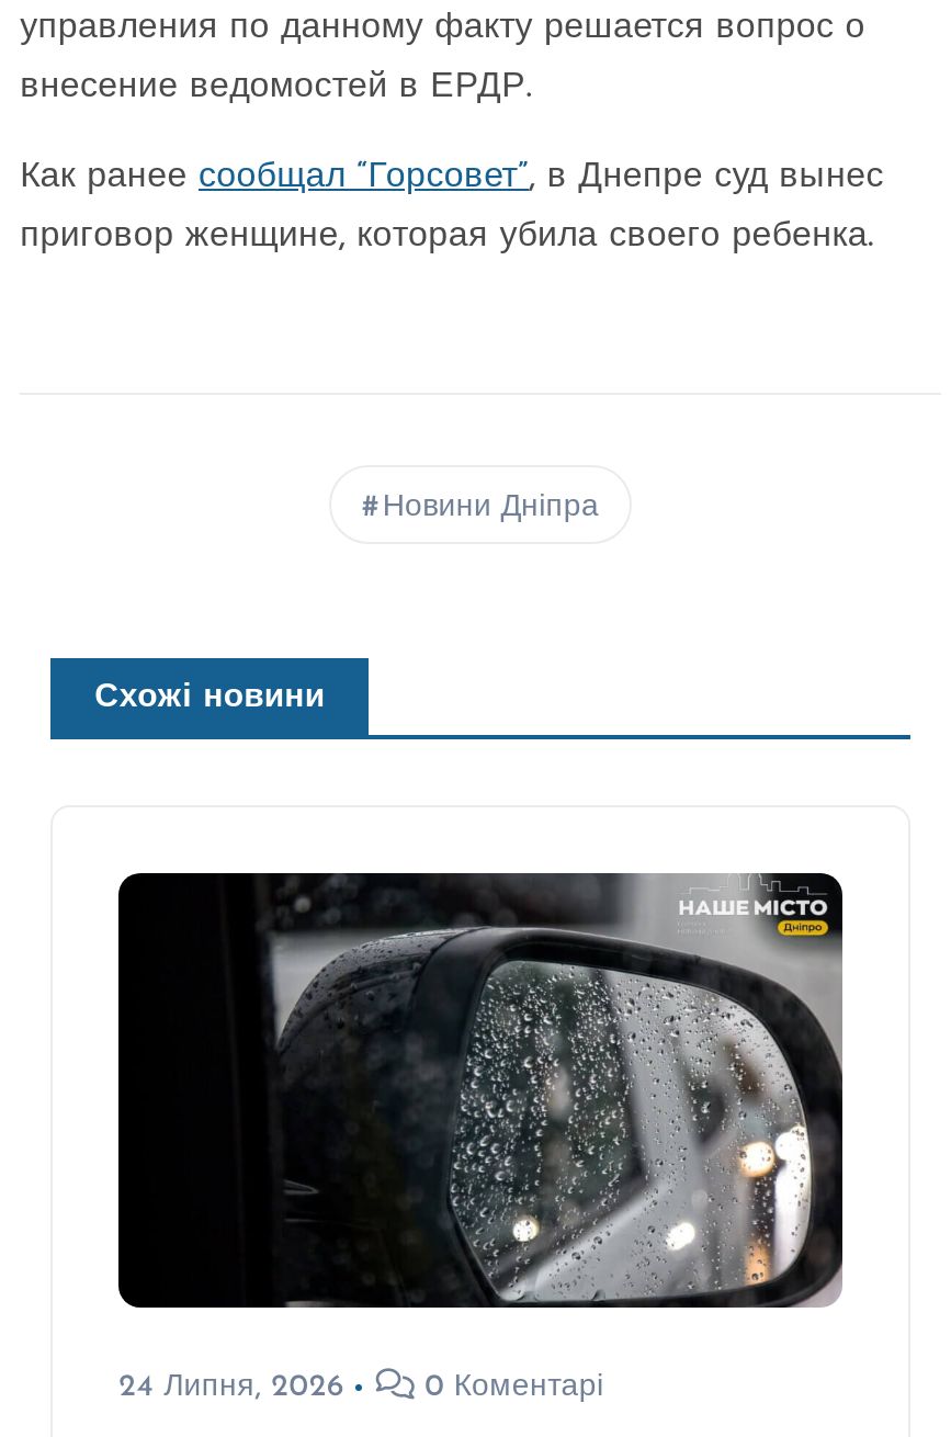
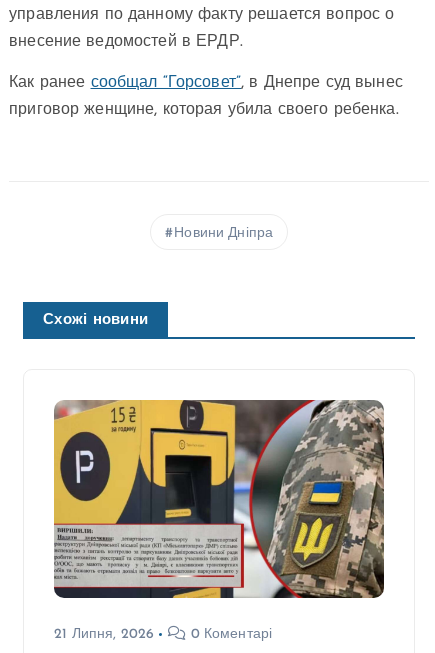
- [image]
- 24 Липня, 2026
+ [image]
+ 21 Липня, 2026
